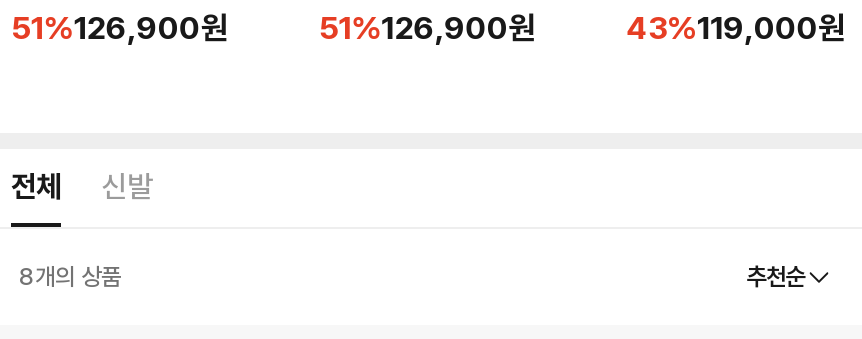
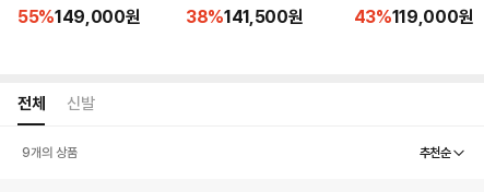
- 51%126,900원
+ 55%149,000원

- 51%126,900원
+ 38%141,500원

- 8개의 상품
+ 9개의 상품
